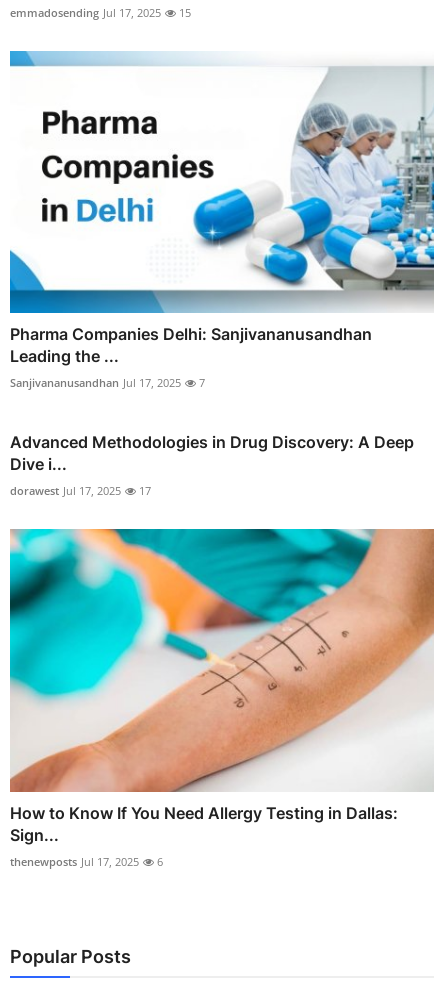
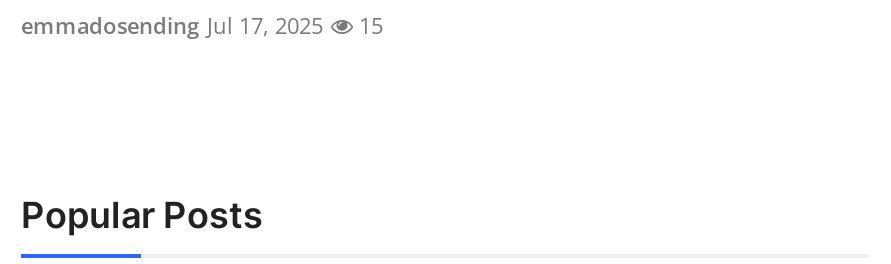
- [image]
- Pharma Companies Delhi: Sanjivananusandhan
- Leading the ...
- Sanjivananusandhan Jul 17, 2025
- 7
- Advanced Methodologies in Drug Discovery: A Deep
- Dive i...
- dorawest Jul 17, 2025
- 17

- [image]
- How to Know If You Need Allergy Testing in Dallas:
- Sign...
- thenewposts Jul 17, 2025
- 6
